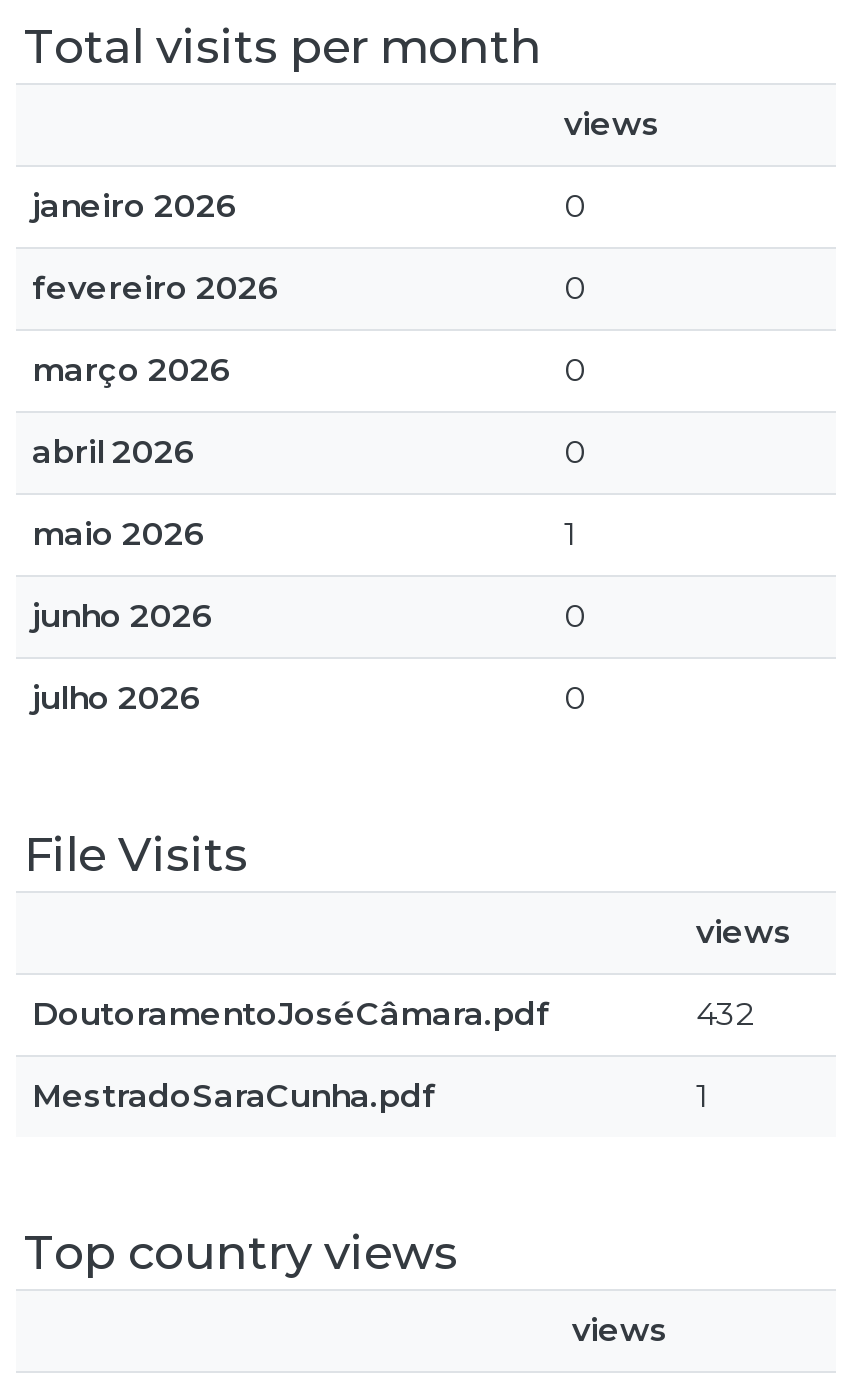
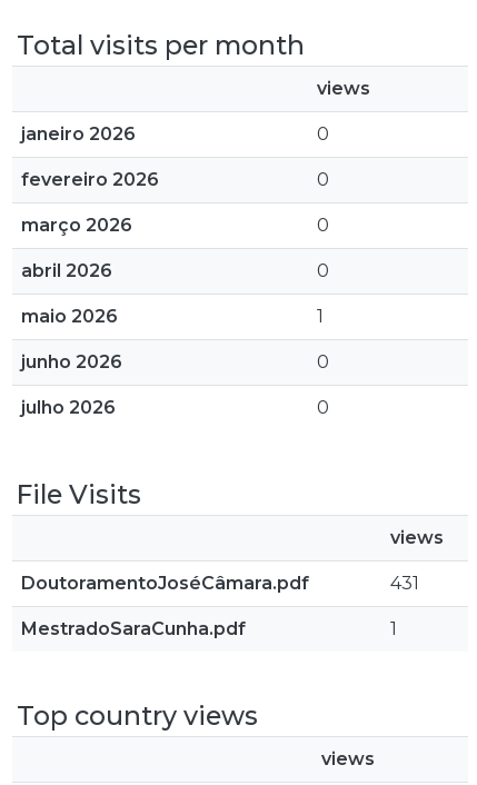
- 432
+ 431
